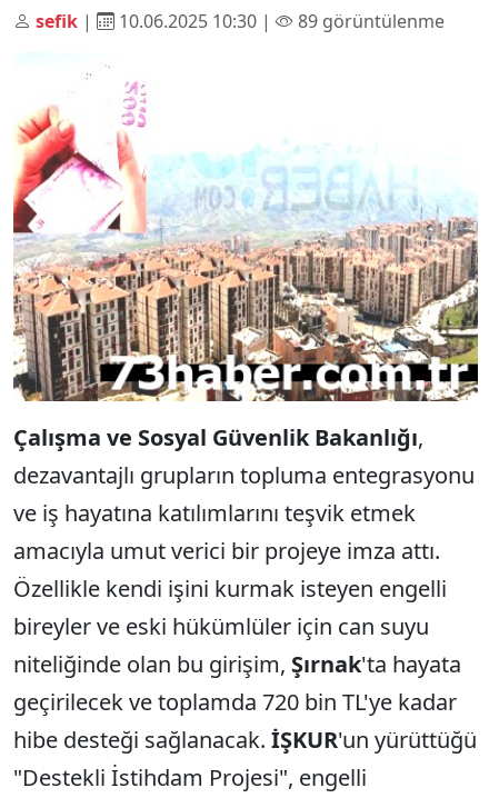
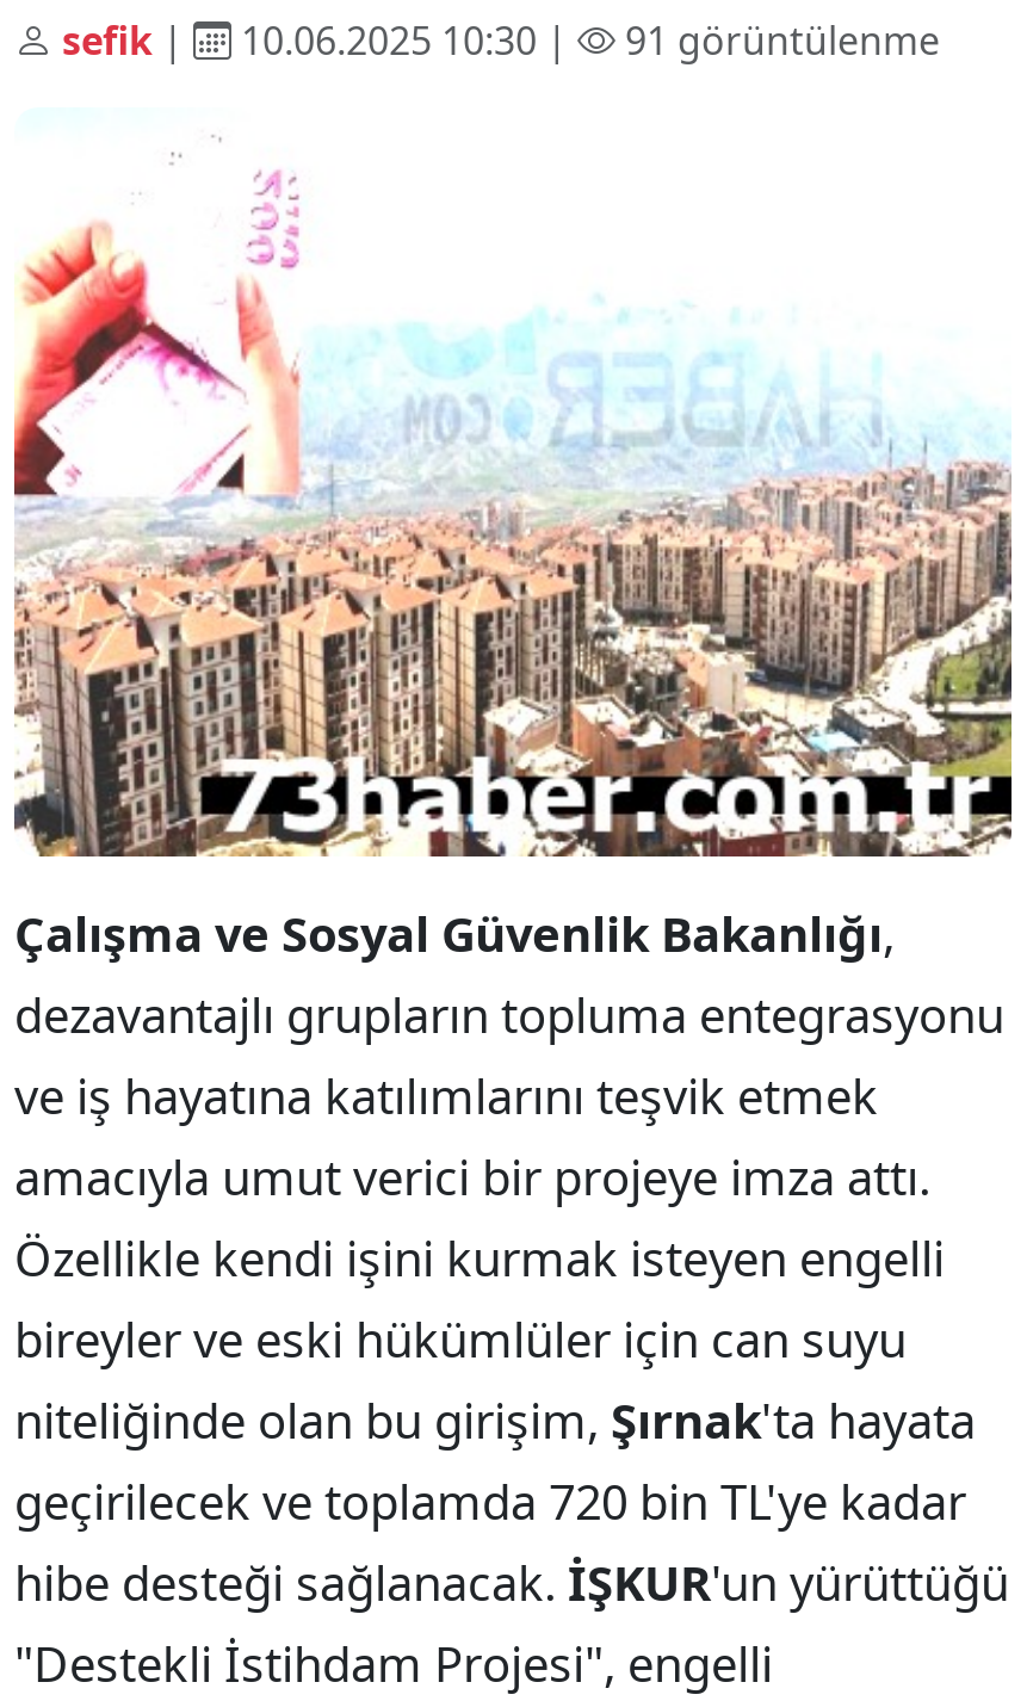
- 89 görüntülenme
+ 91 görüntülenme
